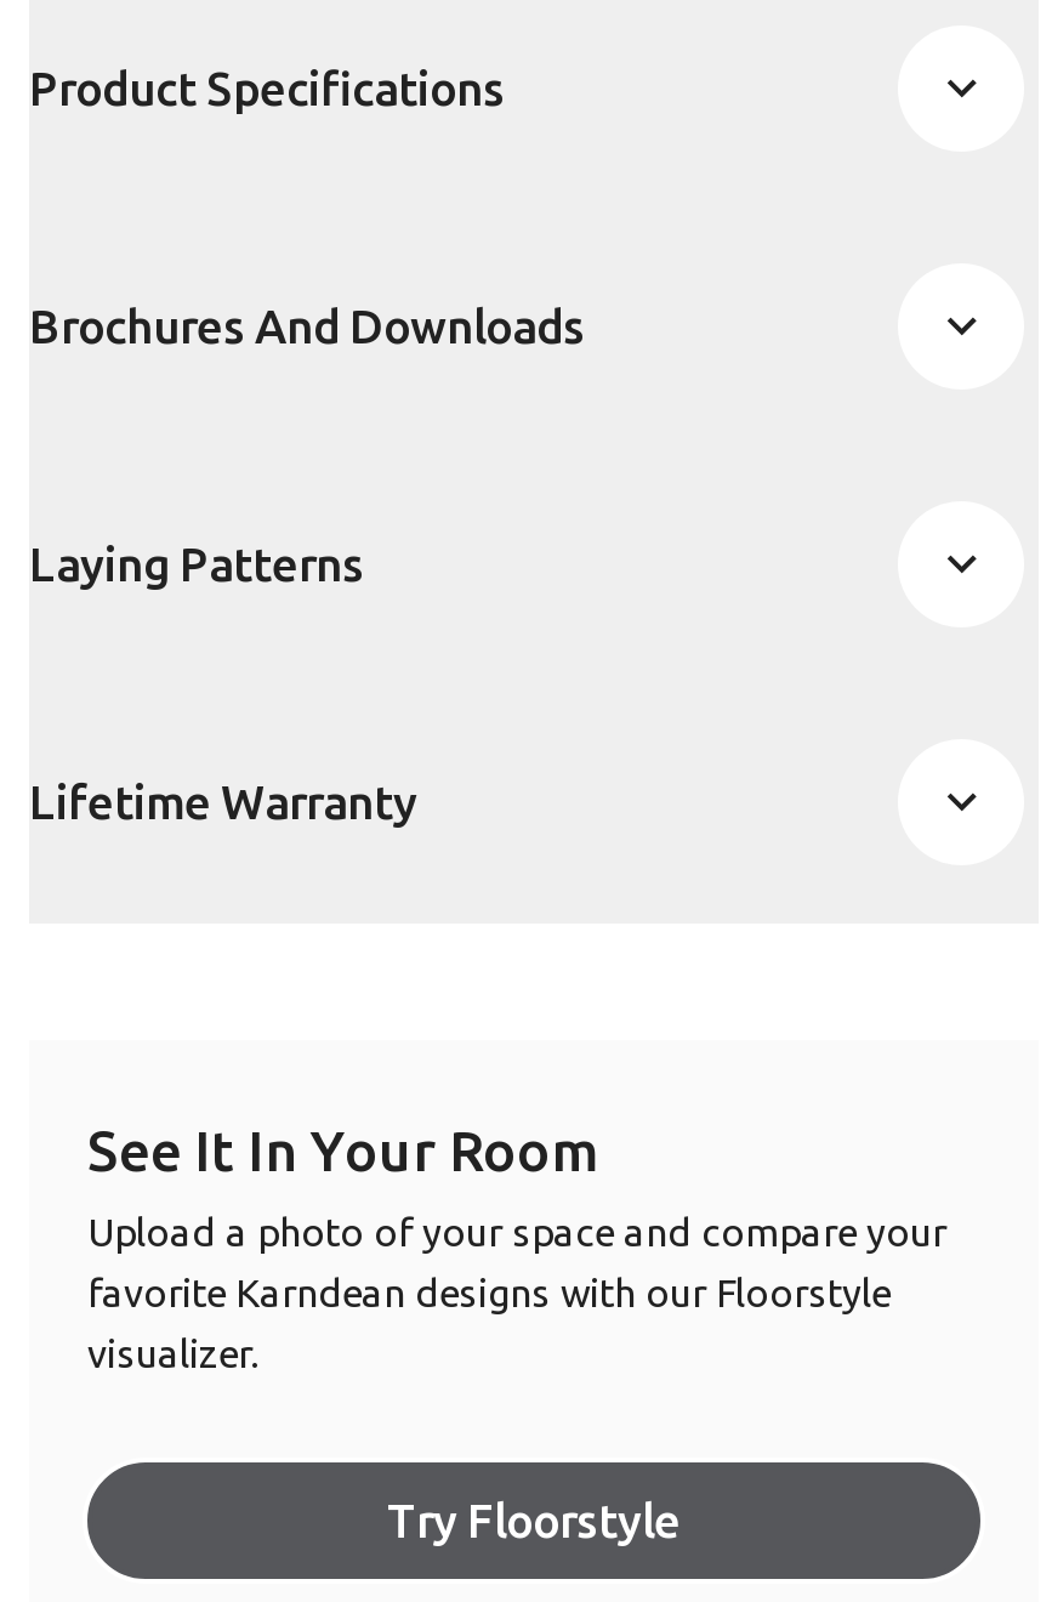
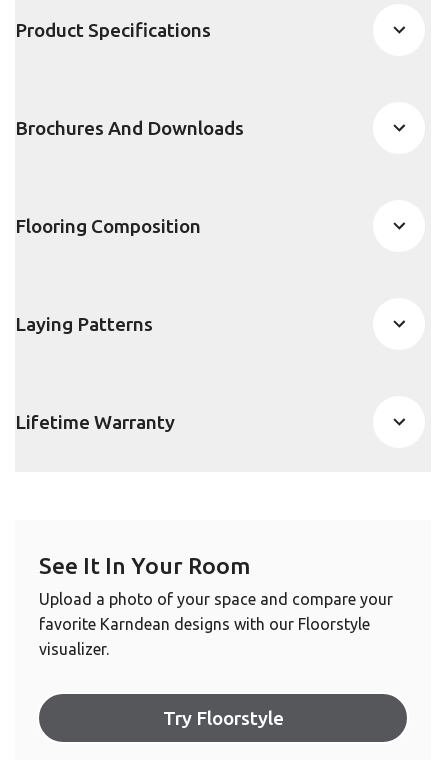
+ Flooring Composition
